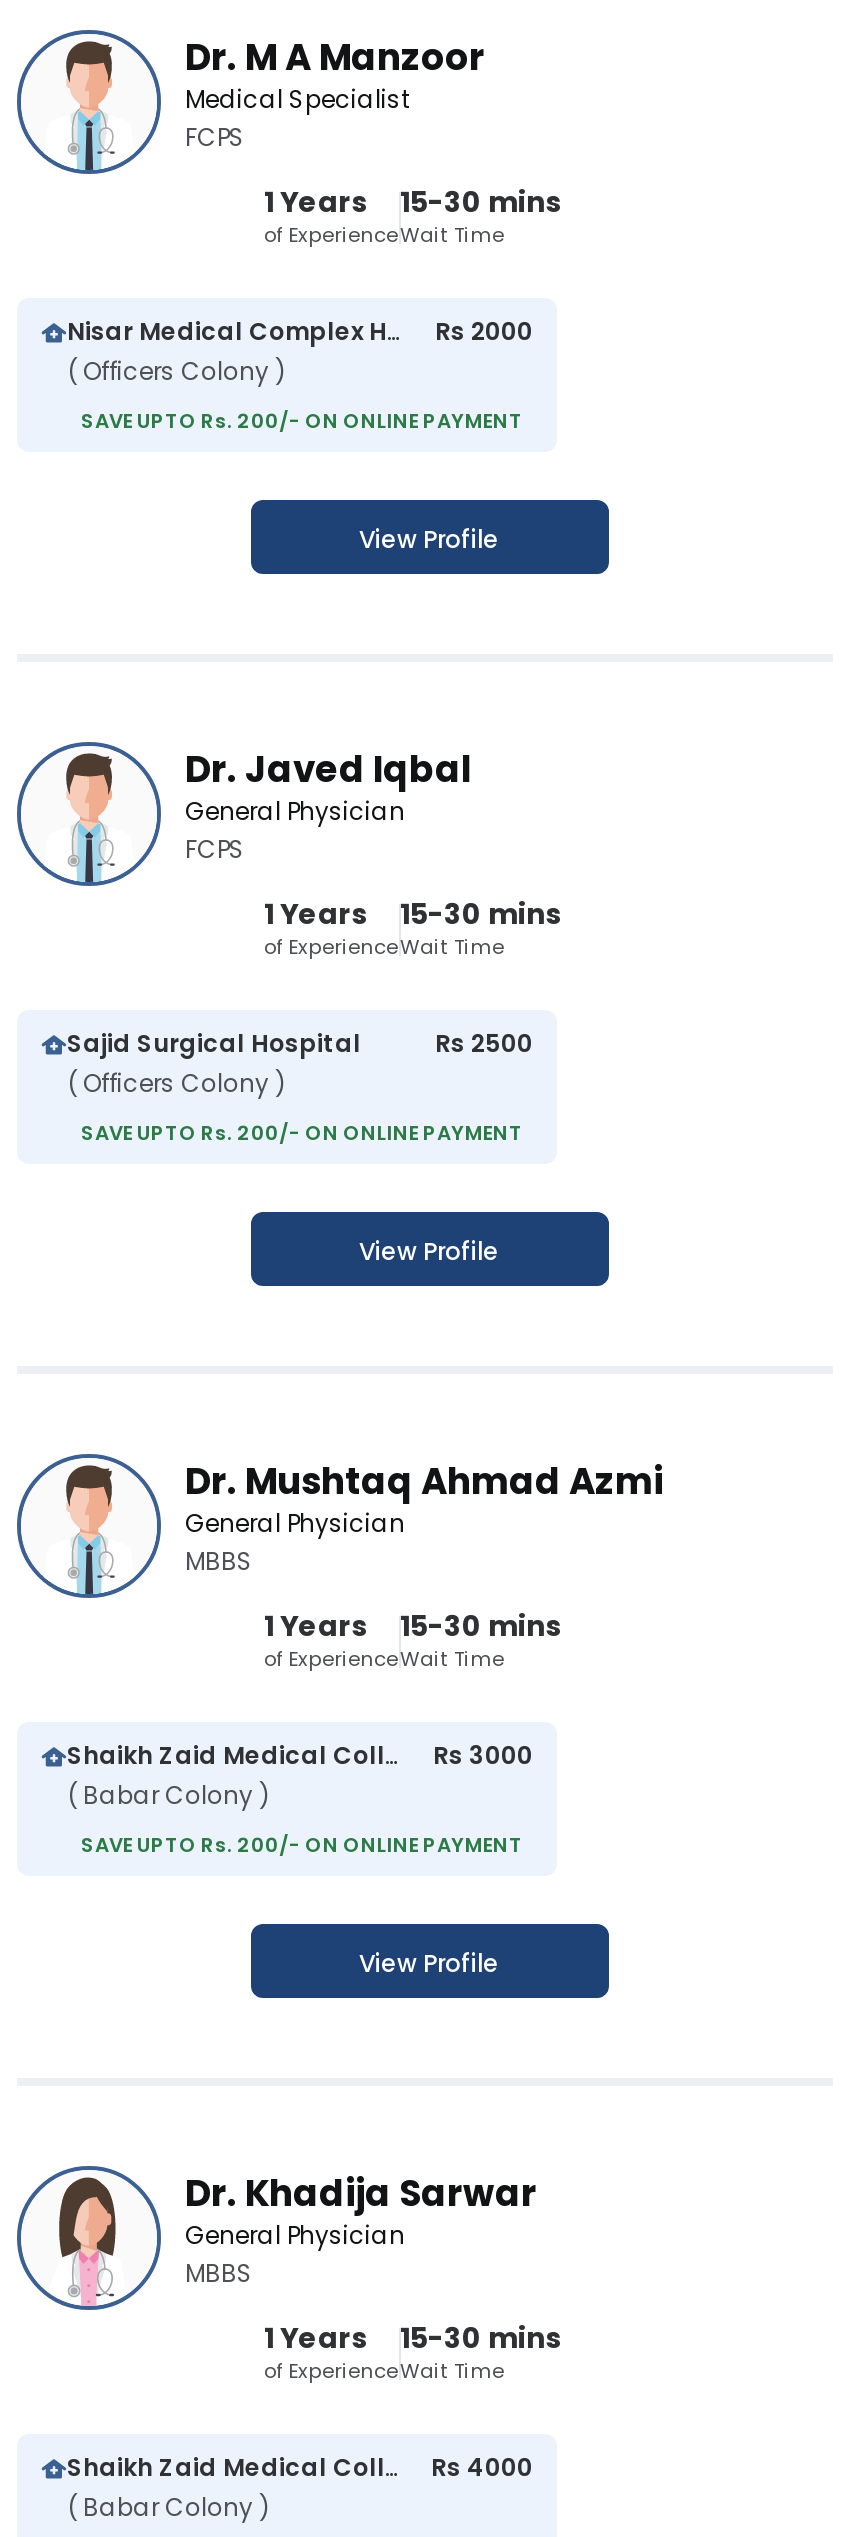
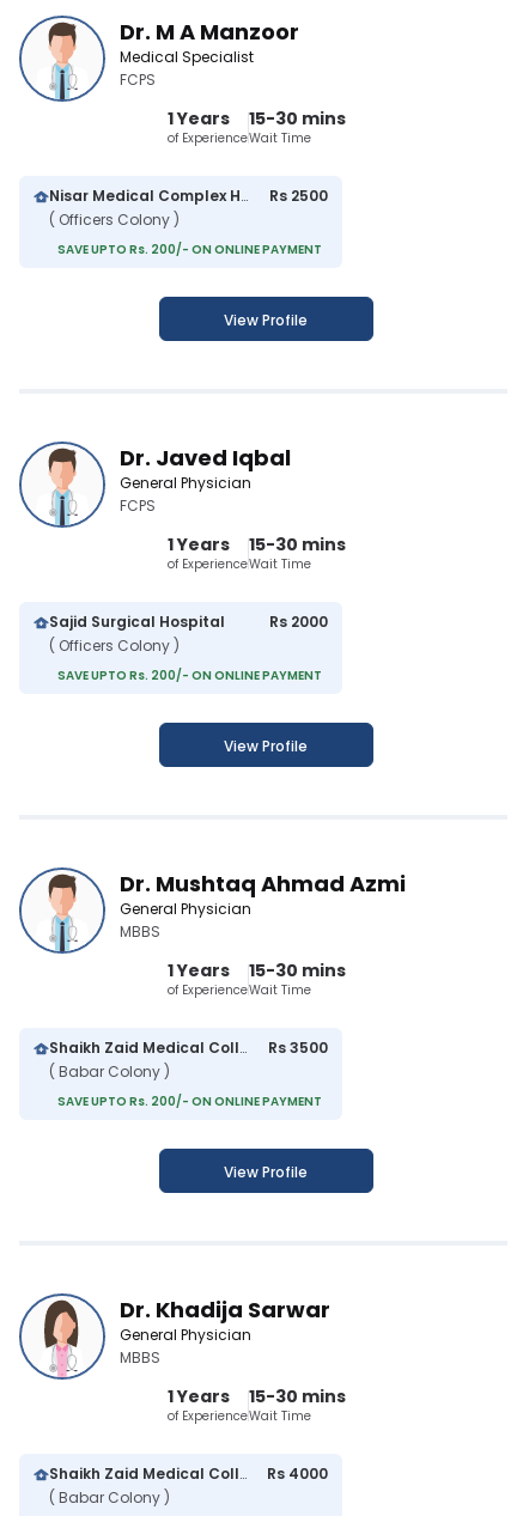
- Rs 2000
+ Rs 2500

- Rs 2500
+ Rs 2000

- Rs 3000
+ Rs 3500
